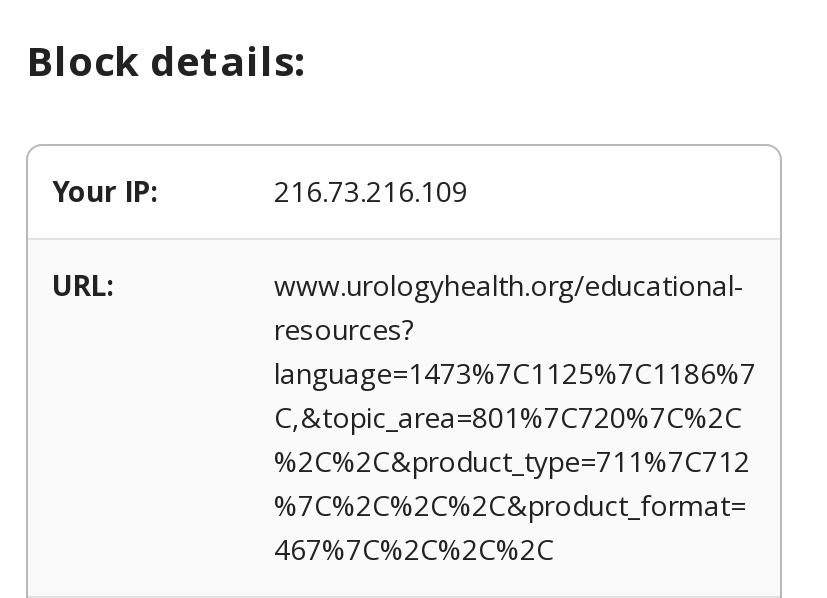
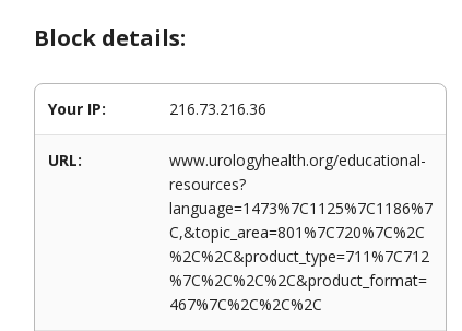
- 216.73.216.109
+ 216.73.216.36
